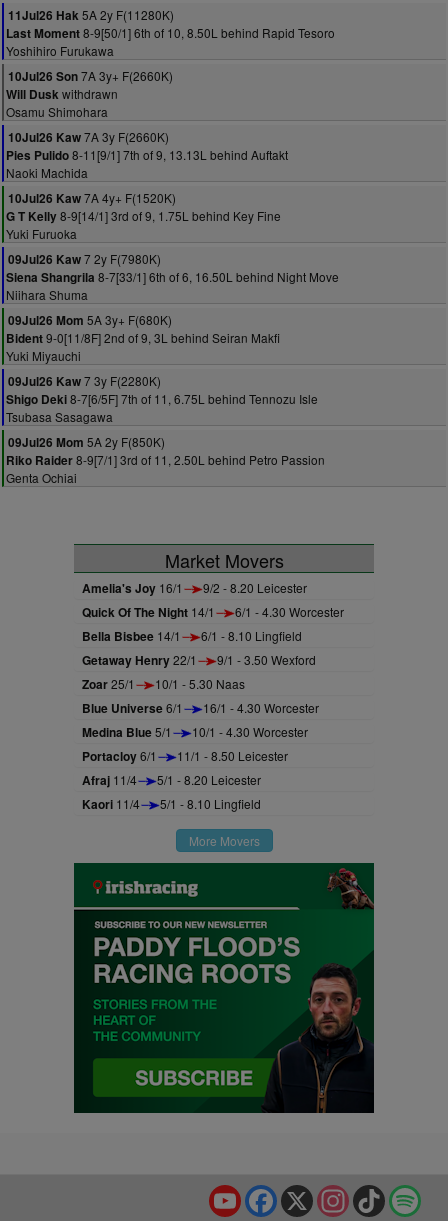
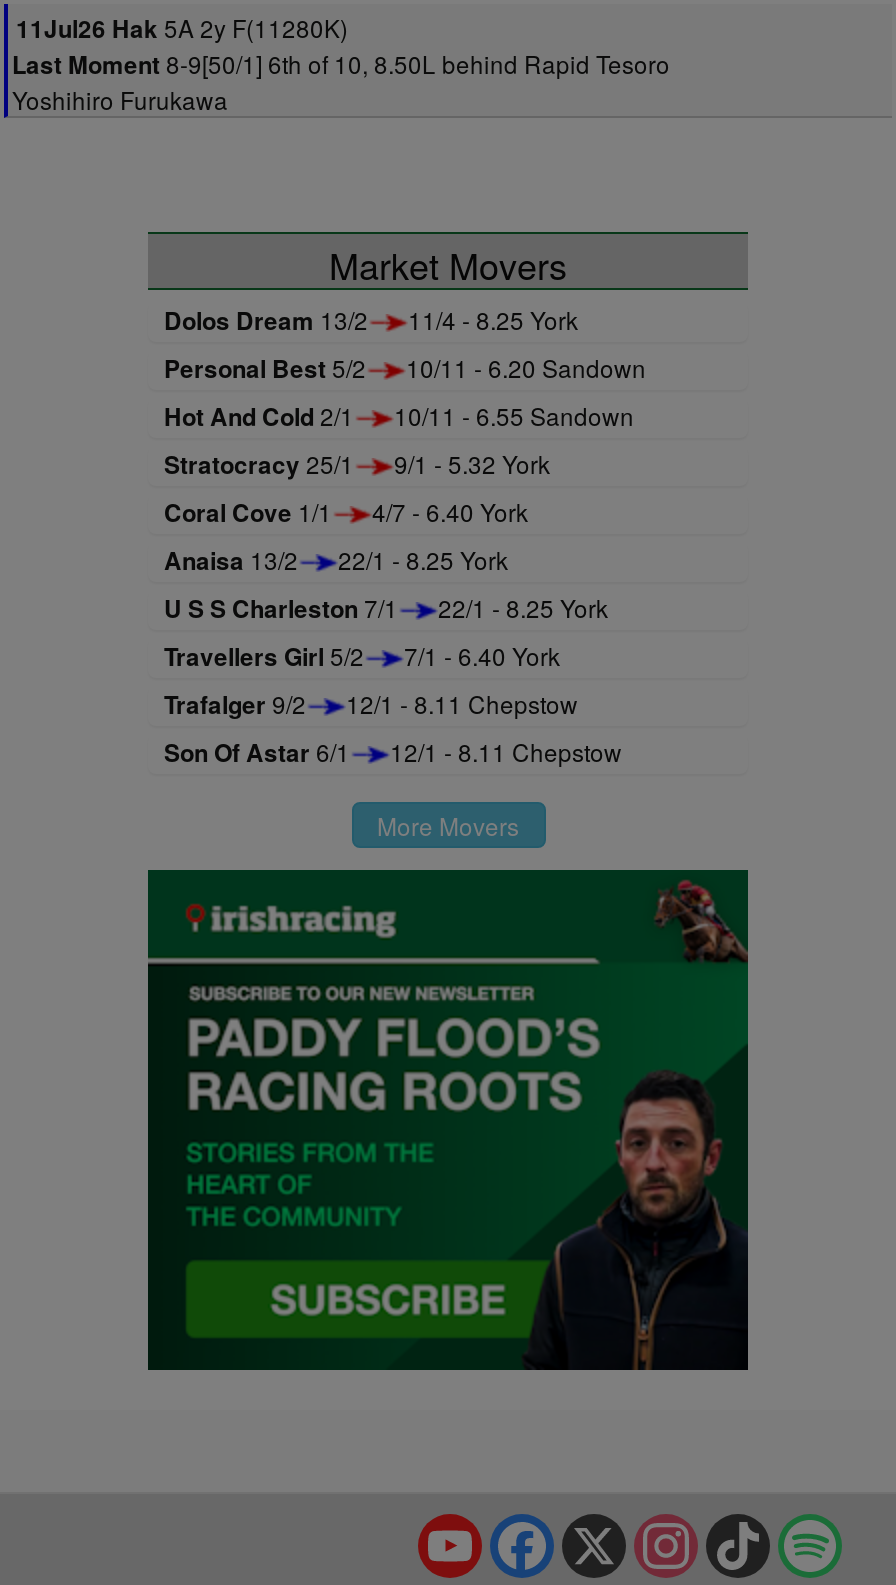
- 10Jul26 Son7A 3y+ F(2660K)
- Will Dusk withdrawn
- Osamu Shimohara
- 10Jul26 Kaw7A 3y F(2660K)
- Pies Pulido8-11[9/1] 7th of 9, 13.13L behind Auftakt
- Naoki Machida
- 10Jul26 Kaw7A 4y+ F(1520K)
- G T Kelly 8-9[14/1] 3rd of 9, 1.75L behind Key Fine
- Yuki Furuoka
- 09Jul26 Kaw7 2y F(7980K)
- Siena Shangrila 8-7[33/1] 6th of 6, 16.50L behind Night Move
- Niihara Shuma
- 09Jul26 Mom 5A 3y+ F(680K)
- Bident9-0[11/8F] 2nd of 9, 3L behind Seiran Makfi
- Yuki Miyauchi
- 09Jul26 Kaw7 3y F(2280K)
- Shigo Deki8-7[6/5F] 7th of 11, 6.75L behind Tennozu Isle
- Tsubasa Sasagawa
- 09Jul26 Mom 5A 2y F(850K)
- Riko Raider8-9[7/1] 3rd of 11, 2.50L behind Petro Passion
- Genta Ochiai

- Amelia's Joy 16/1
- 9/2 - 8.20 Leicester
- Quick Of The Night 14/1
- 6/1 - 4.30 Worcester
- Bella Bisbee 14/1
- 6/1 - 8.10 Lingfield
- Getaway Henry 22/1
- 9/1 - 3.50 Wexford
- Zoar 25/1
- 10/1 - 5.30 Naas
- Blue Universe 6/1
- 16/1 - 4.30 Worcester
- Medina Blue 5/1
- 10/1 - 4.30 Worcester
- Portacloy 6/1
- 11/1 - 8.50 Leicester
- Afraj 11/4
- 5/1 - 8.20 Leicester
- Kaori 11/4
- 5/1 - 8.10 Lingfield
+ Dolos Dream 13/2
+ 11/4 - 8.25 York
+ Personal Best 5/2
+ 10/11 - 6.20 Sandown
+ Hot And Cold 2/1
+ 10/11 - 6.55 Sandown
+ Stratocracy 25/1
+ 9/1 - 5.32 York
+ Coral Cove 1/1
+ 4/7 - 6.40 York
+ Anaisa 13/2
+ 22/1 - 8.25 York
+ U S S Charleston 7/1
+ 22/1 - 8.25 York
+ Travellers Girl 5/2
+ 7/1 - 6.40 York
+ Trafalger 9/2
+ 12/1 - 8.11 Chepstow
+ Son Of Astar 6/1
+ 12/1 - 8.11 Chepstow
